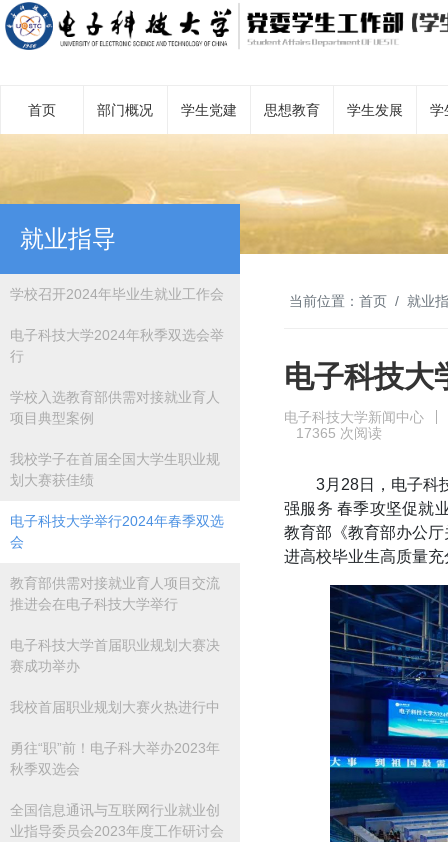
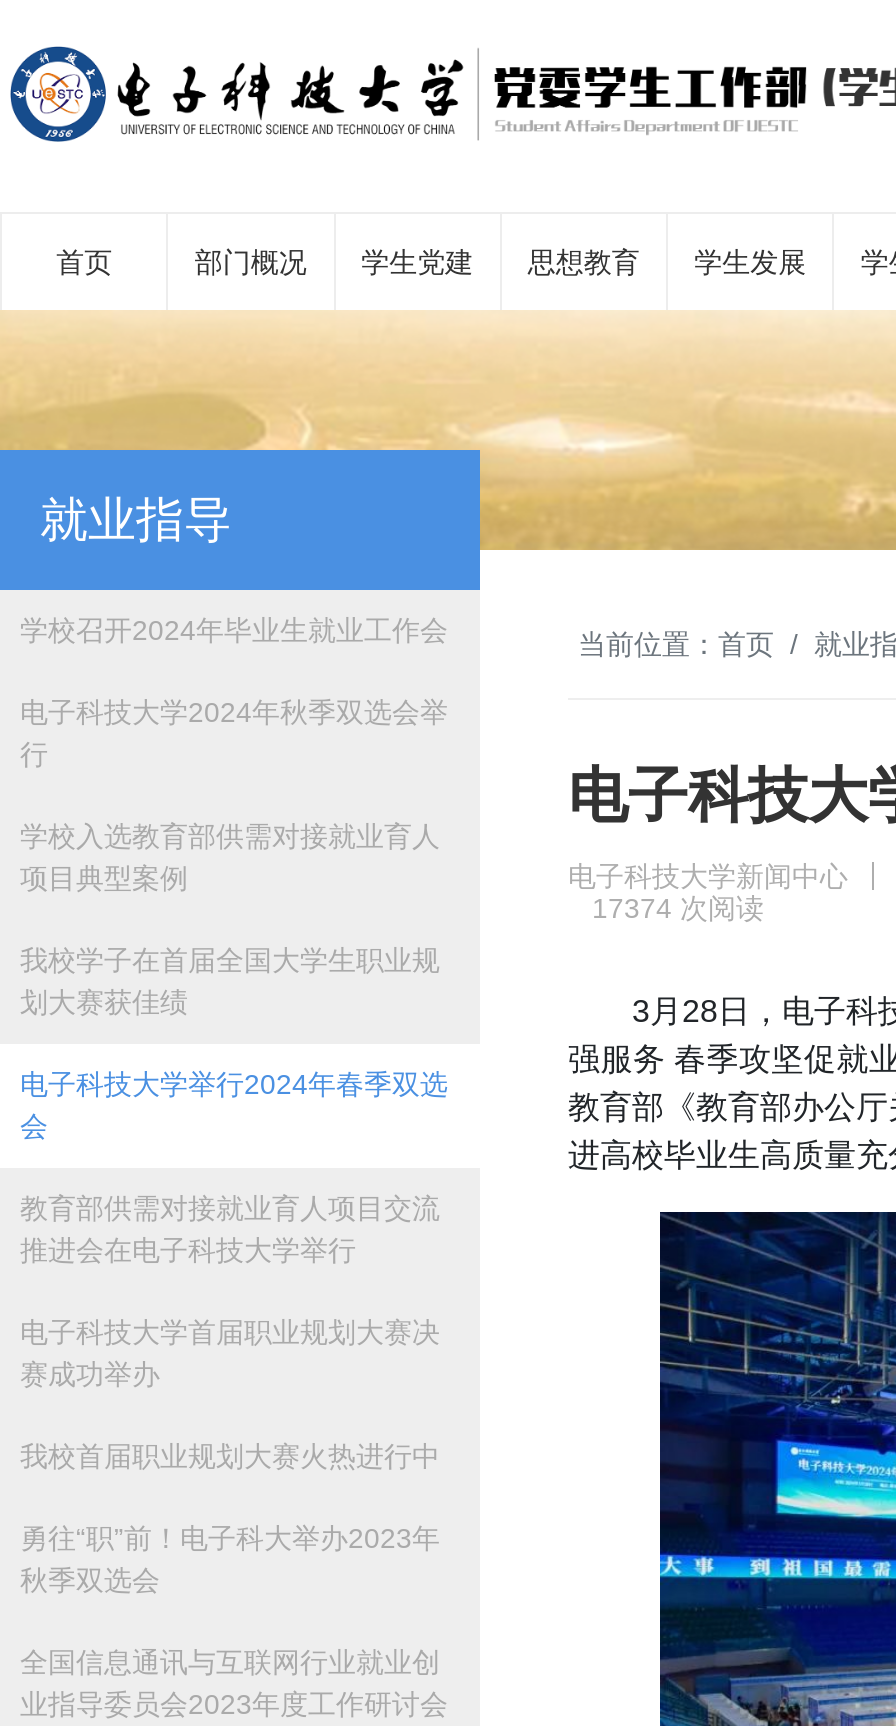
- 17365 次阅读
+ 17374 次阅读
